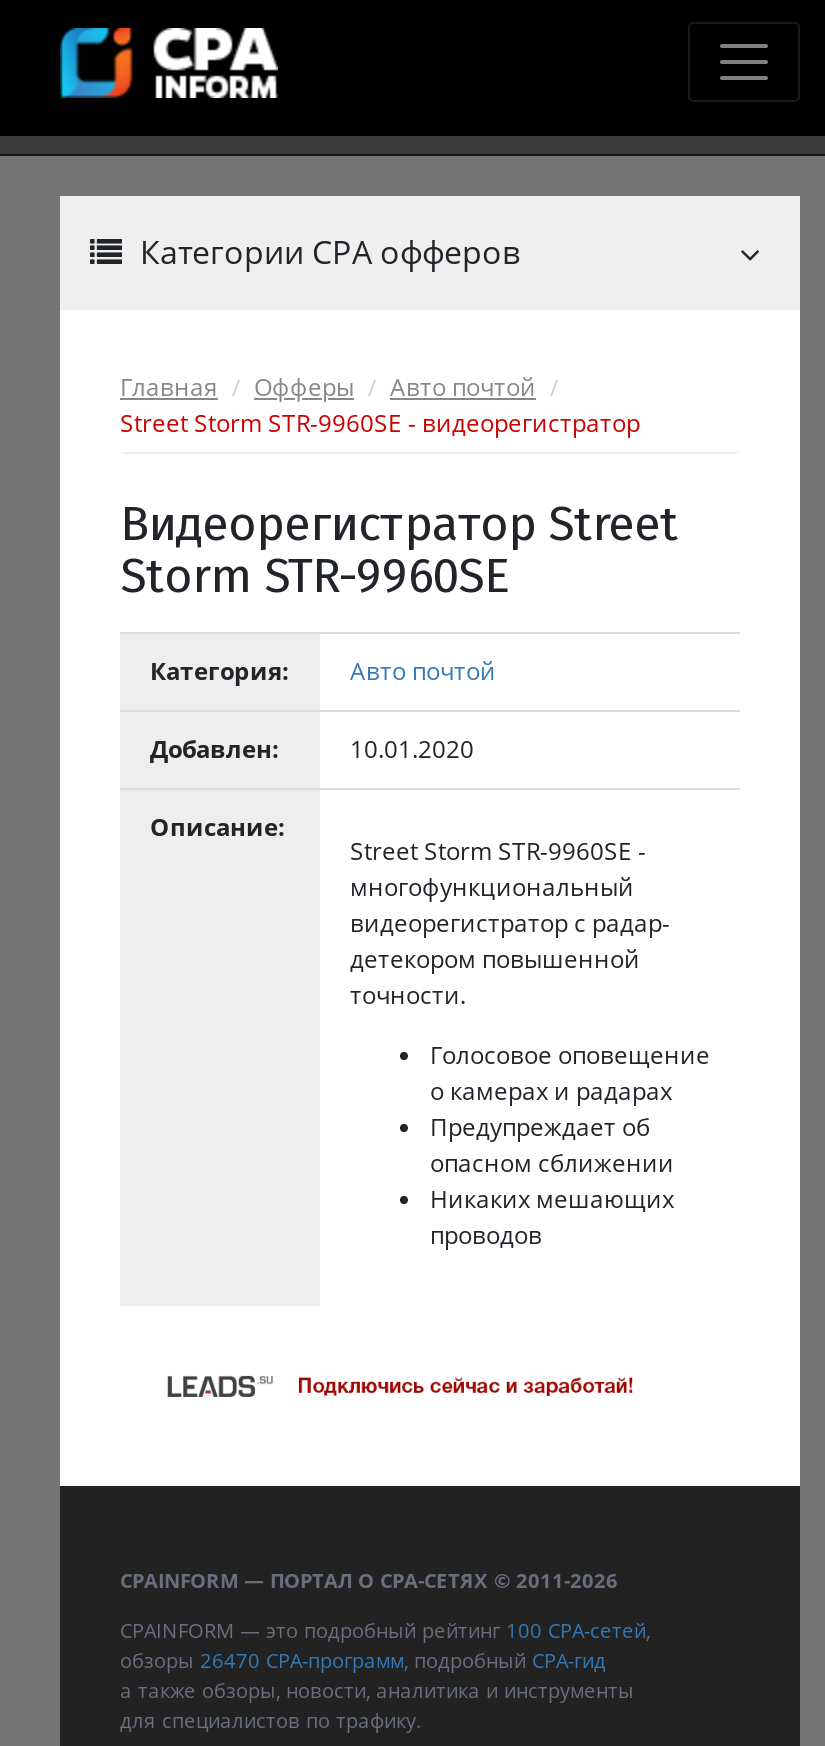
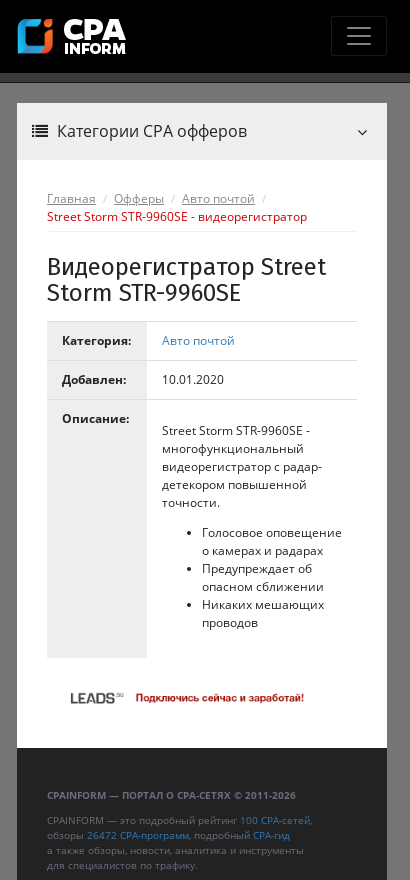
- обзоры 26470 CPA-программ, подробный CPA-гид
+ обзоры 26472 CPA-программ, подробный CPA-гид
